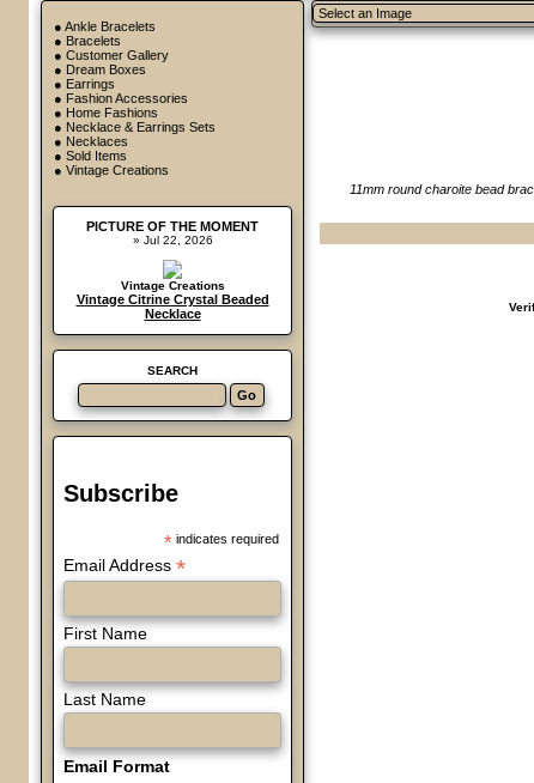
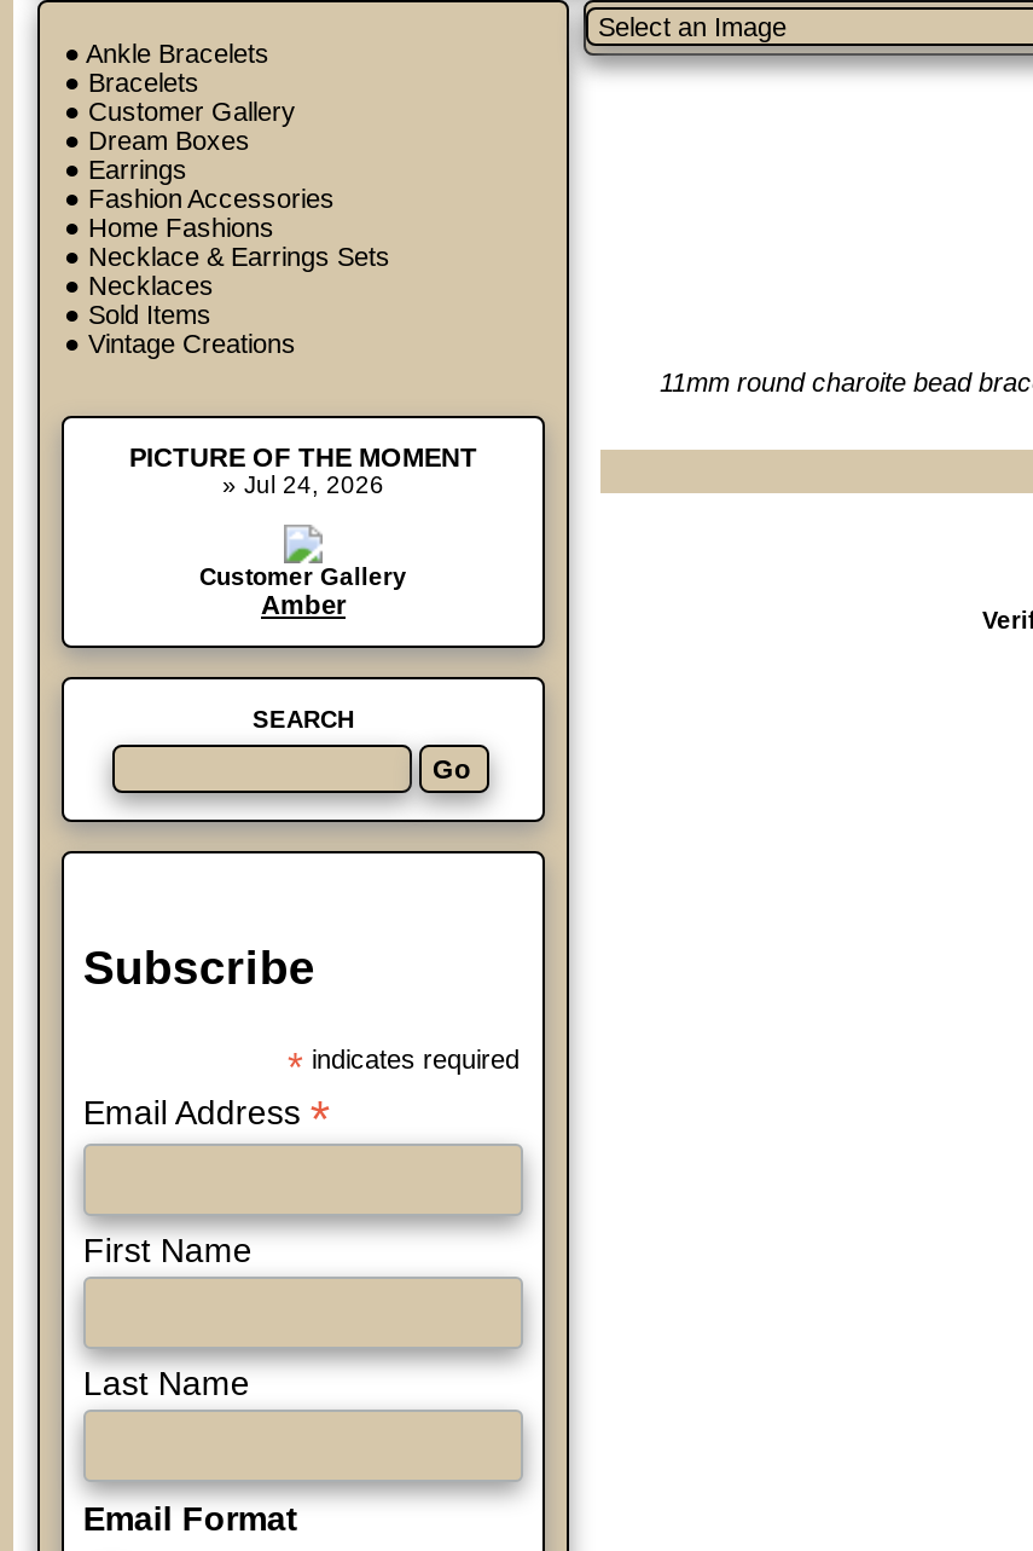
- » Jul 22, 2026
+ » Jul 24, 2026

- Vintage Creations
- Vintage Citrine Crystal Beaded
- Necklace
+ Customer Gallery
+ Amber
